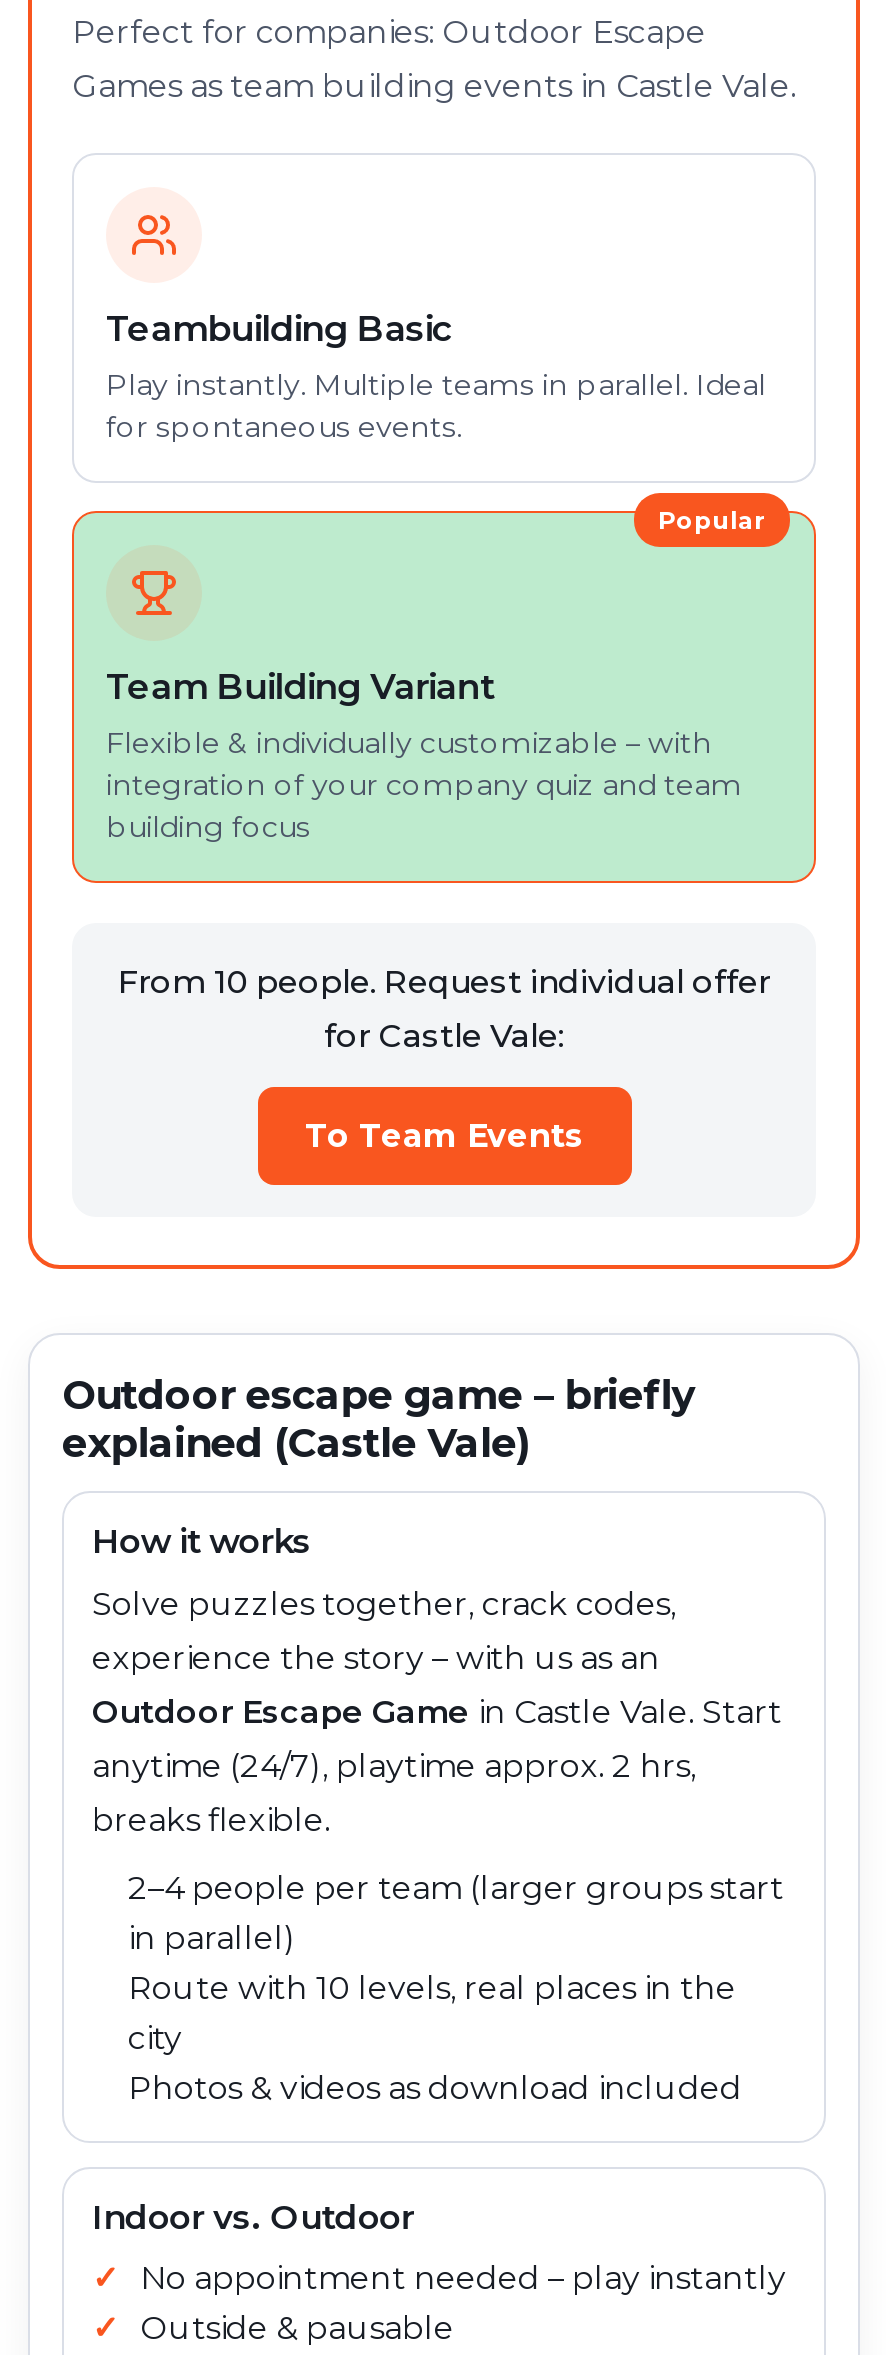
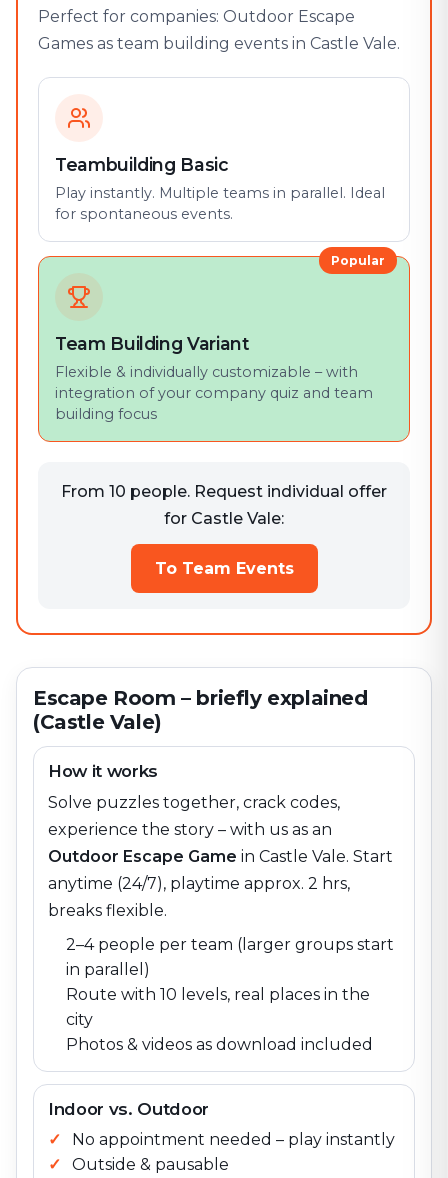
- Outdoor escape game – briefly
- explained (Castle Vale)
+ Escape Room – briefly explained
+ (Castle Vale)
